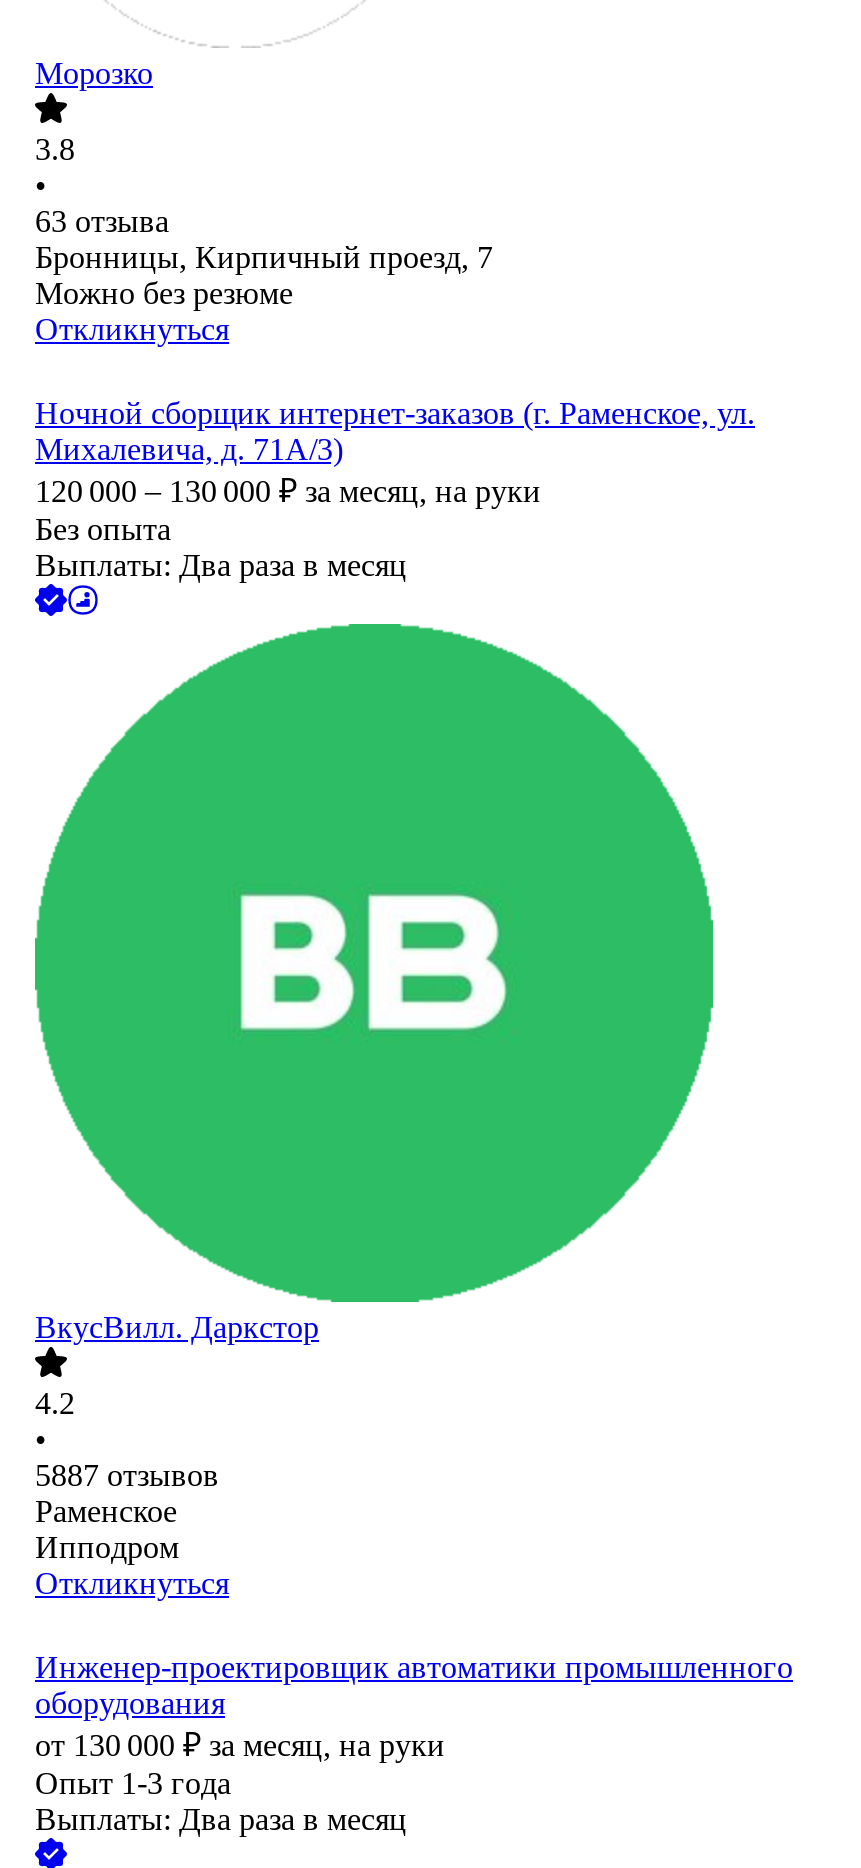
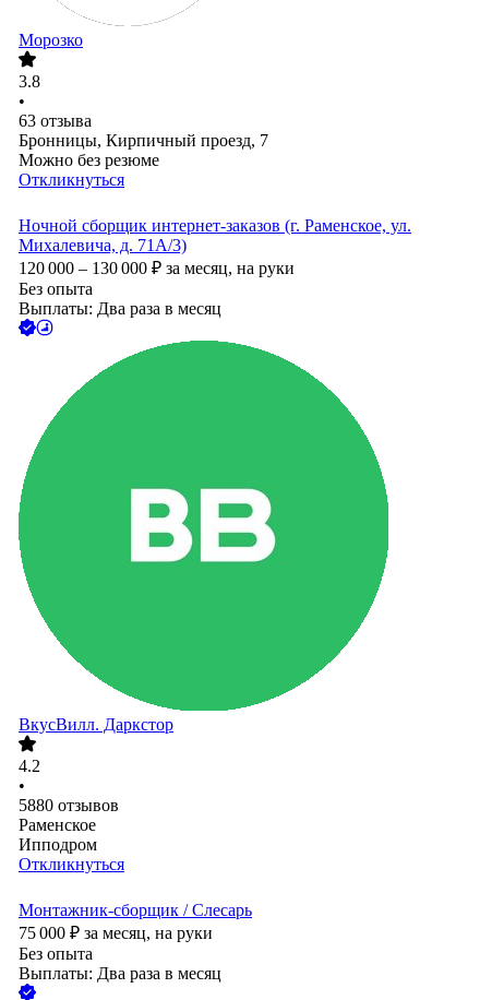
- 5887 отзывов
+ 5880 отзывов

- Инженер-проектировщик автоматики промышленного
- оборудования
- от 130 000 ₽ за месяц, на руки
- Опыт 1-3 года
+ Монтажник-сборщик / Слесарь
+ 75 000 ₽ за месяц, на руки
+ Без опыта
